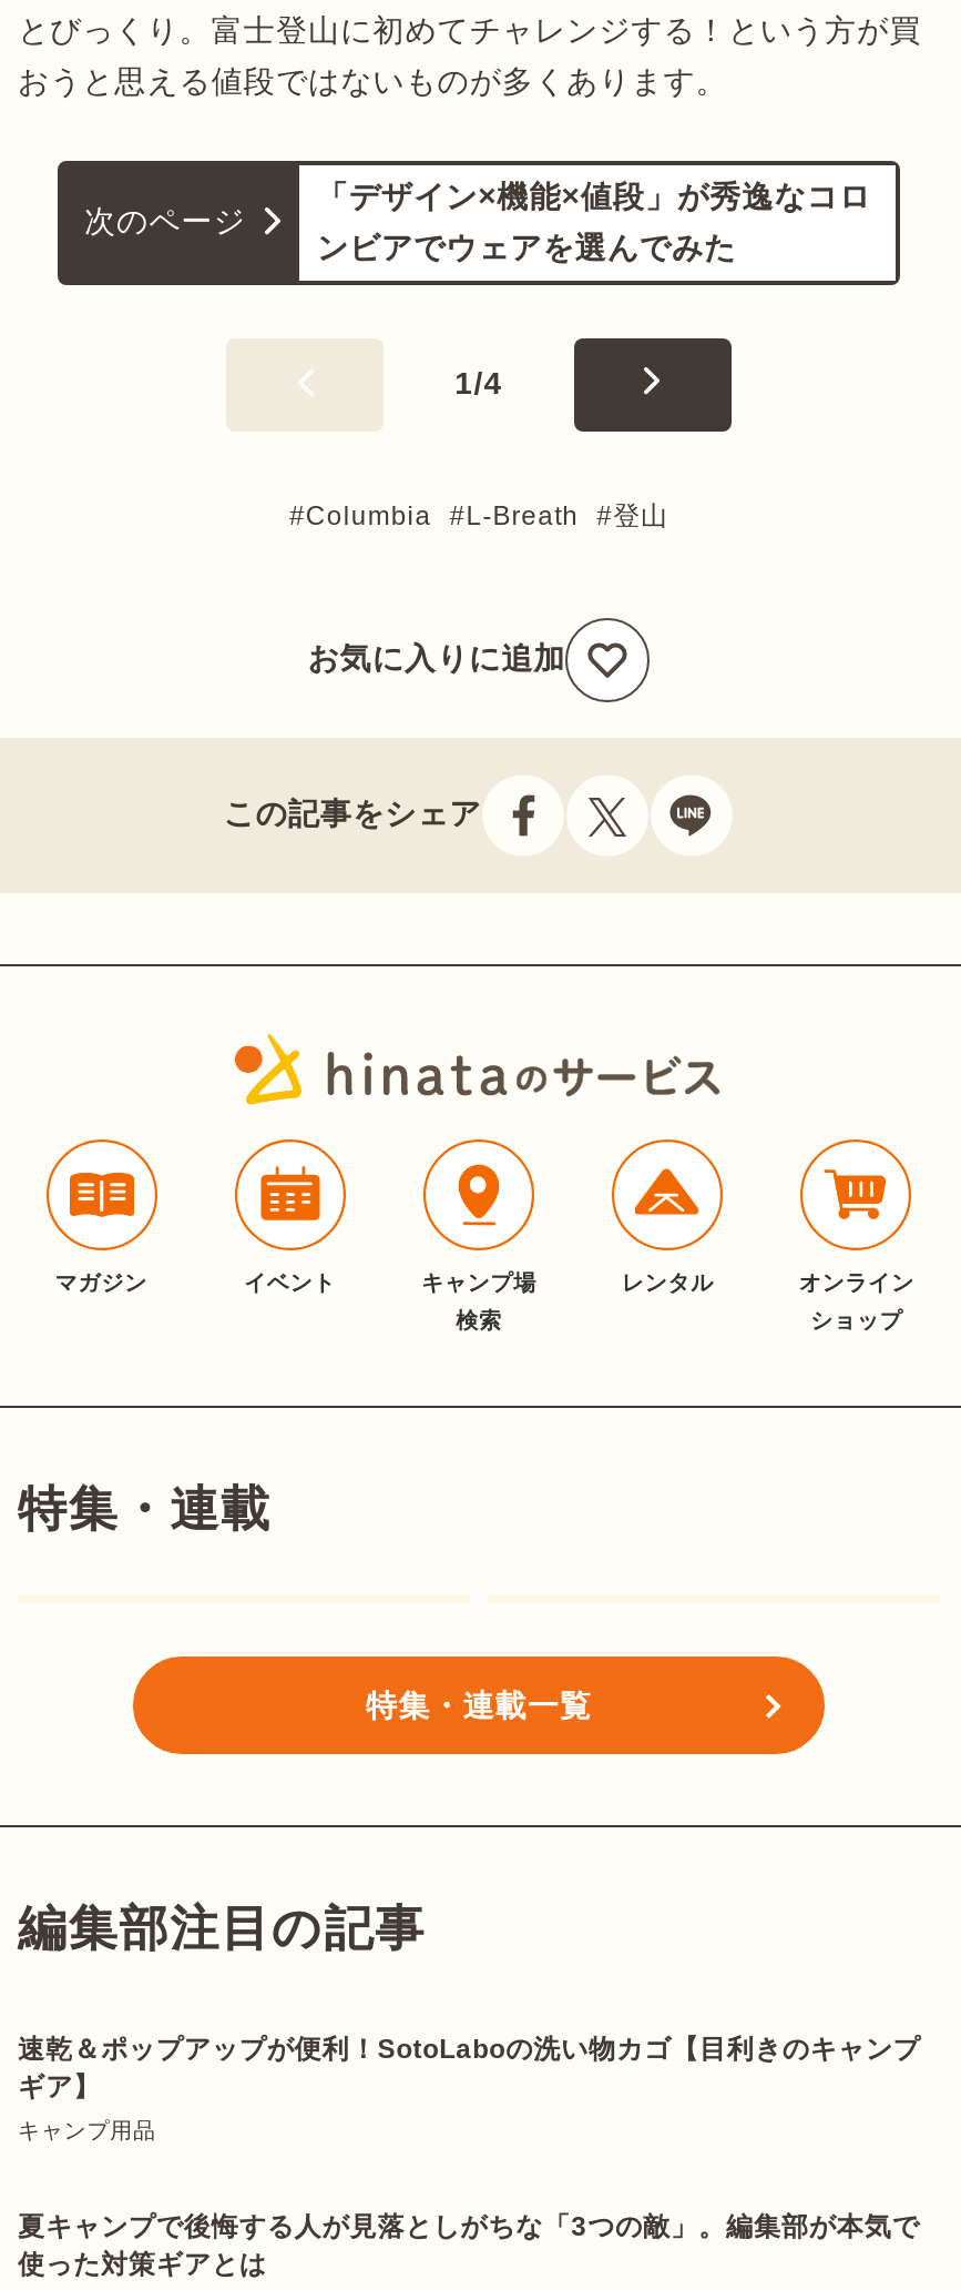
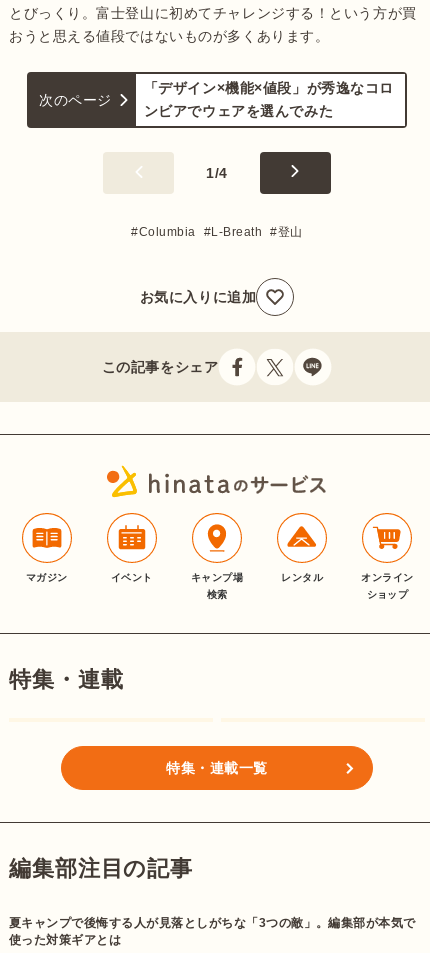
- 速乾＆ポップアップが便利！SotoLaboの洗い物カゴ【目利きのキャンプ
- ギア】
- キャンプ用品
